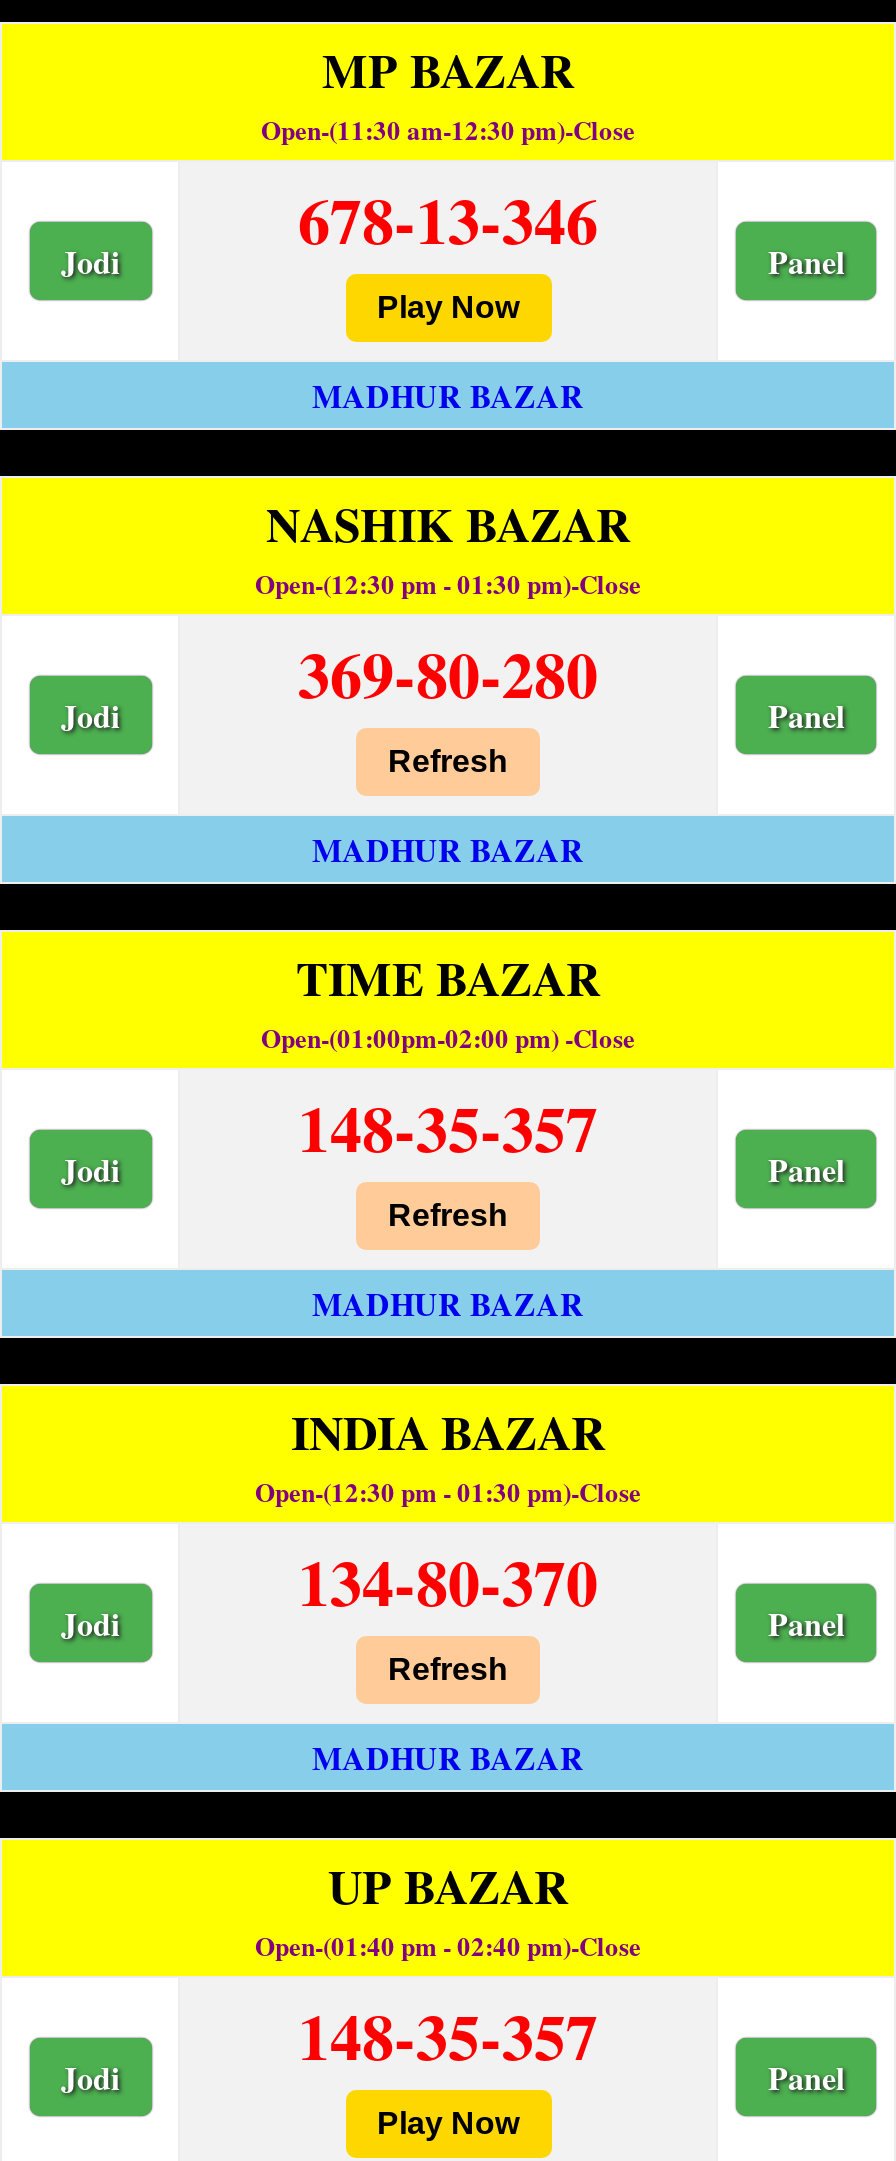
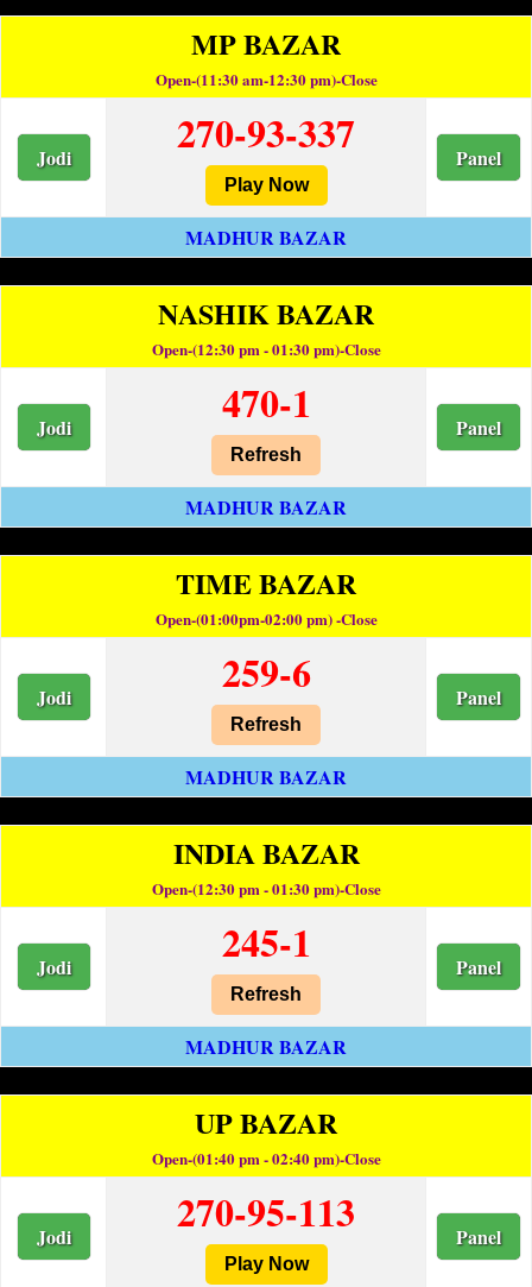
- 678-13-346
+ 270-93-337

- 369-80-280
+ 470-1

- 148-35-357
+ 259-6

- 134-80-370
+ 245-1

- 148-35-357
+ 270-95-113
